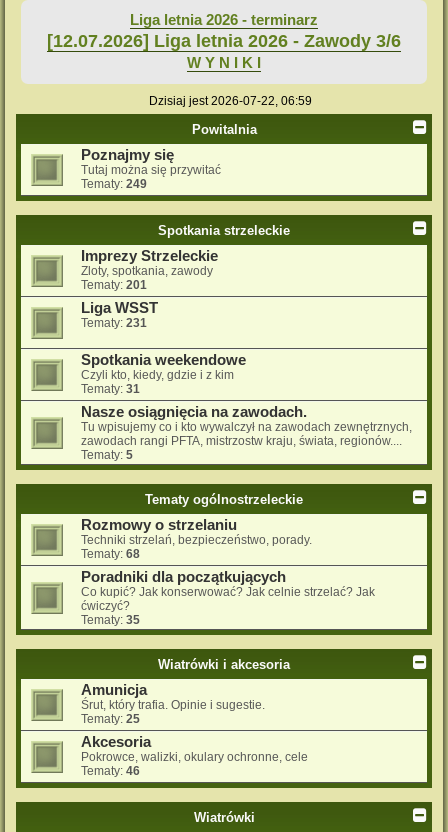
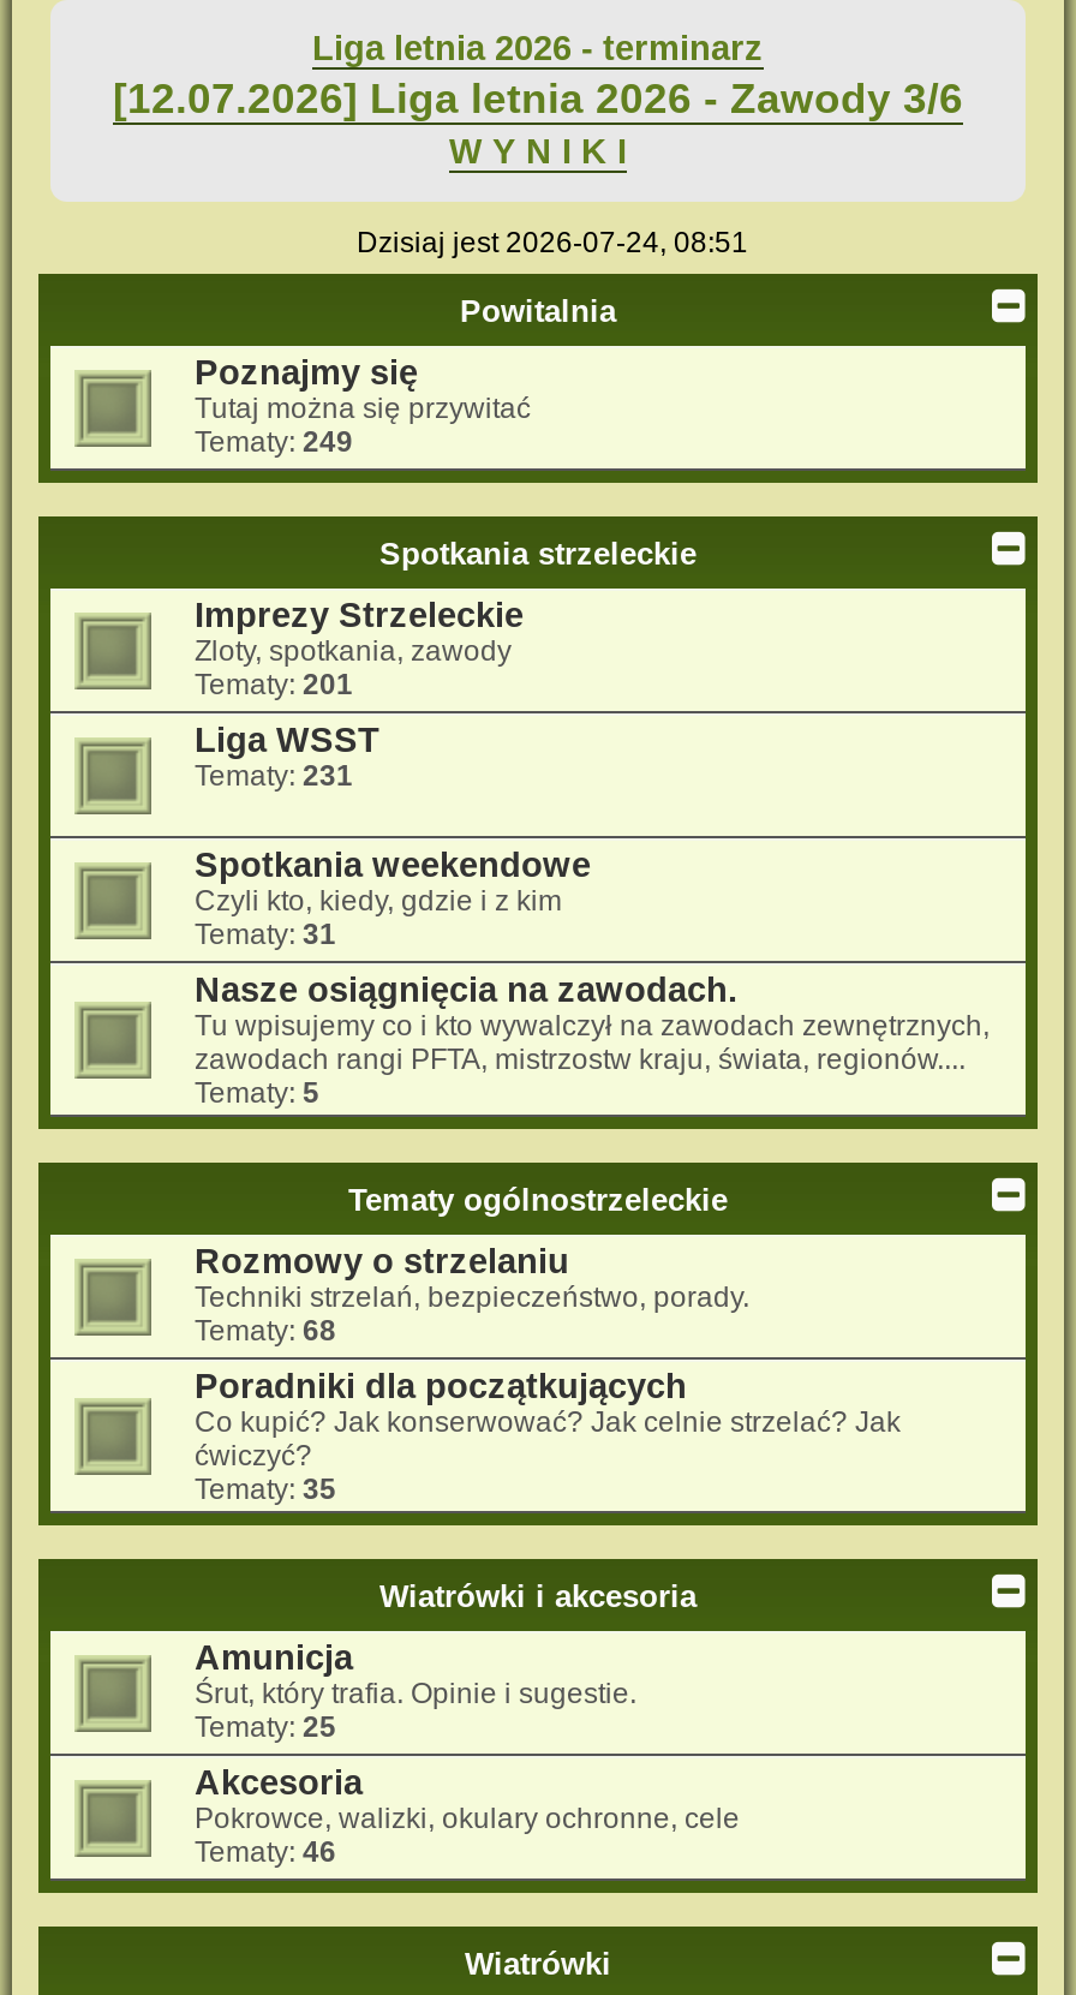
- Dzisiaj jest 2026-07-22, 06:59
+ Dzisiaj jest 2026-07-24, 08:51
